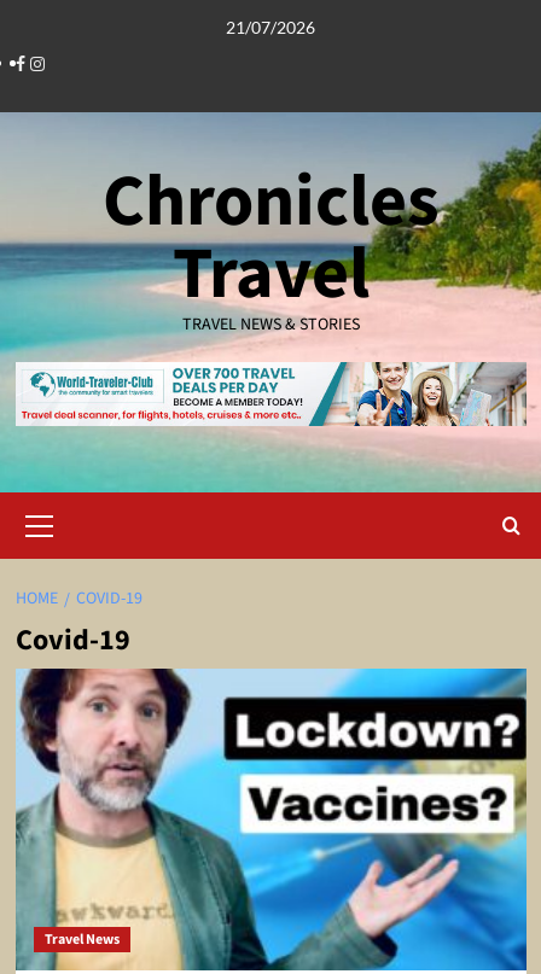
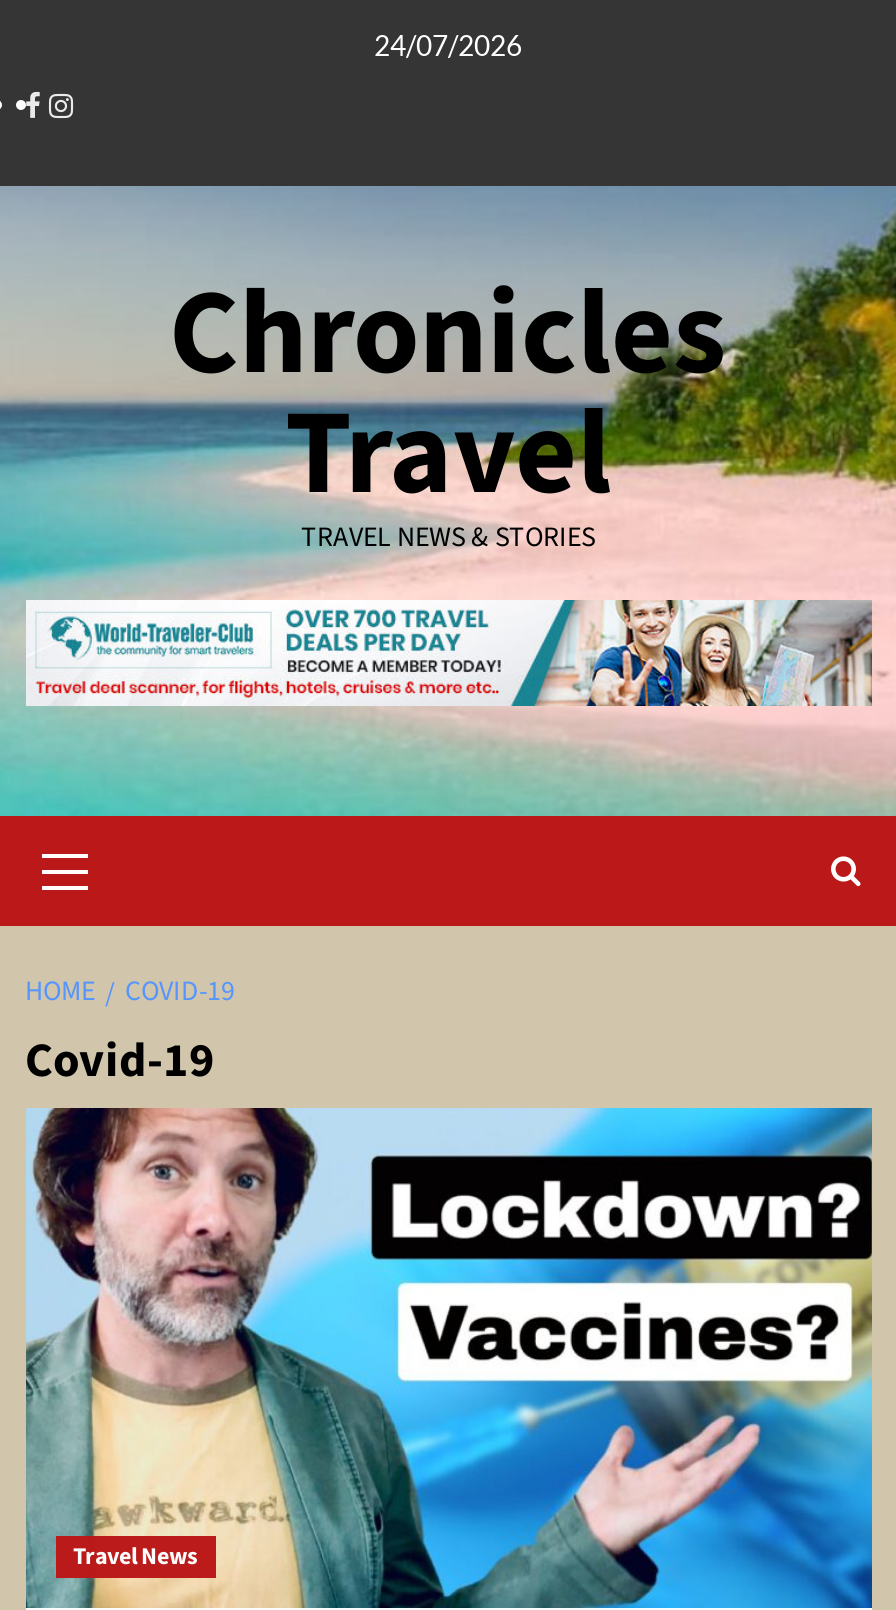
- 21/07/2026
+ 24/07/2026
